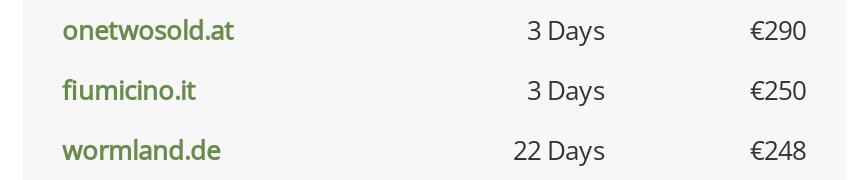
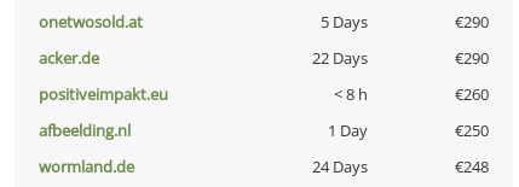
- 3 Days
+ 5 Days

- fiumicino.it
- 3 Days
+ acker.de
+ 22 Days
+ €290
+ positiveimpakt.eu
+ < 8 h
+ €260
+ afbeelding.nl
+ 1 Day

- 22 Days
+ 24 Days
